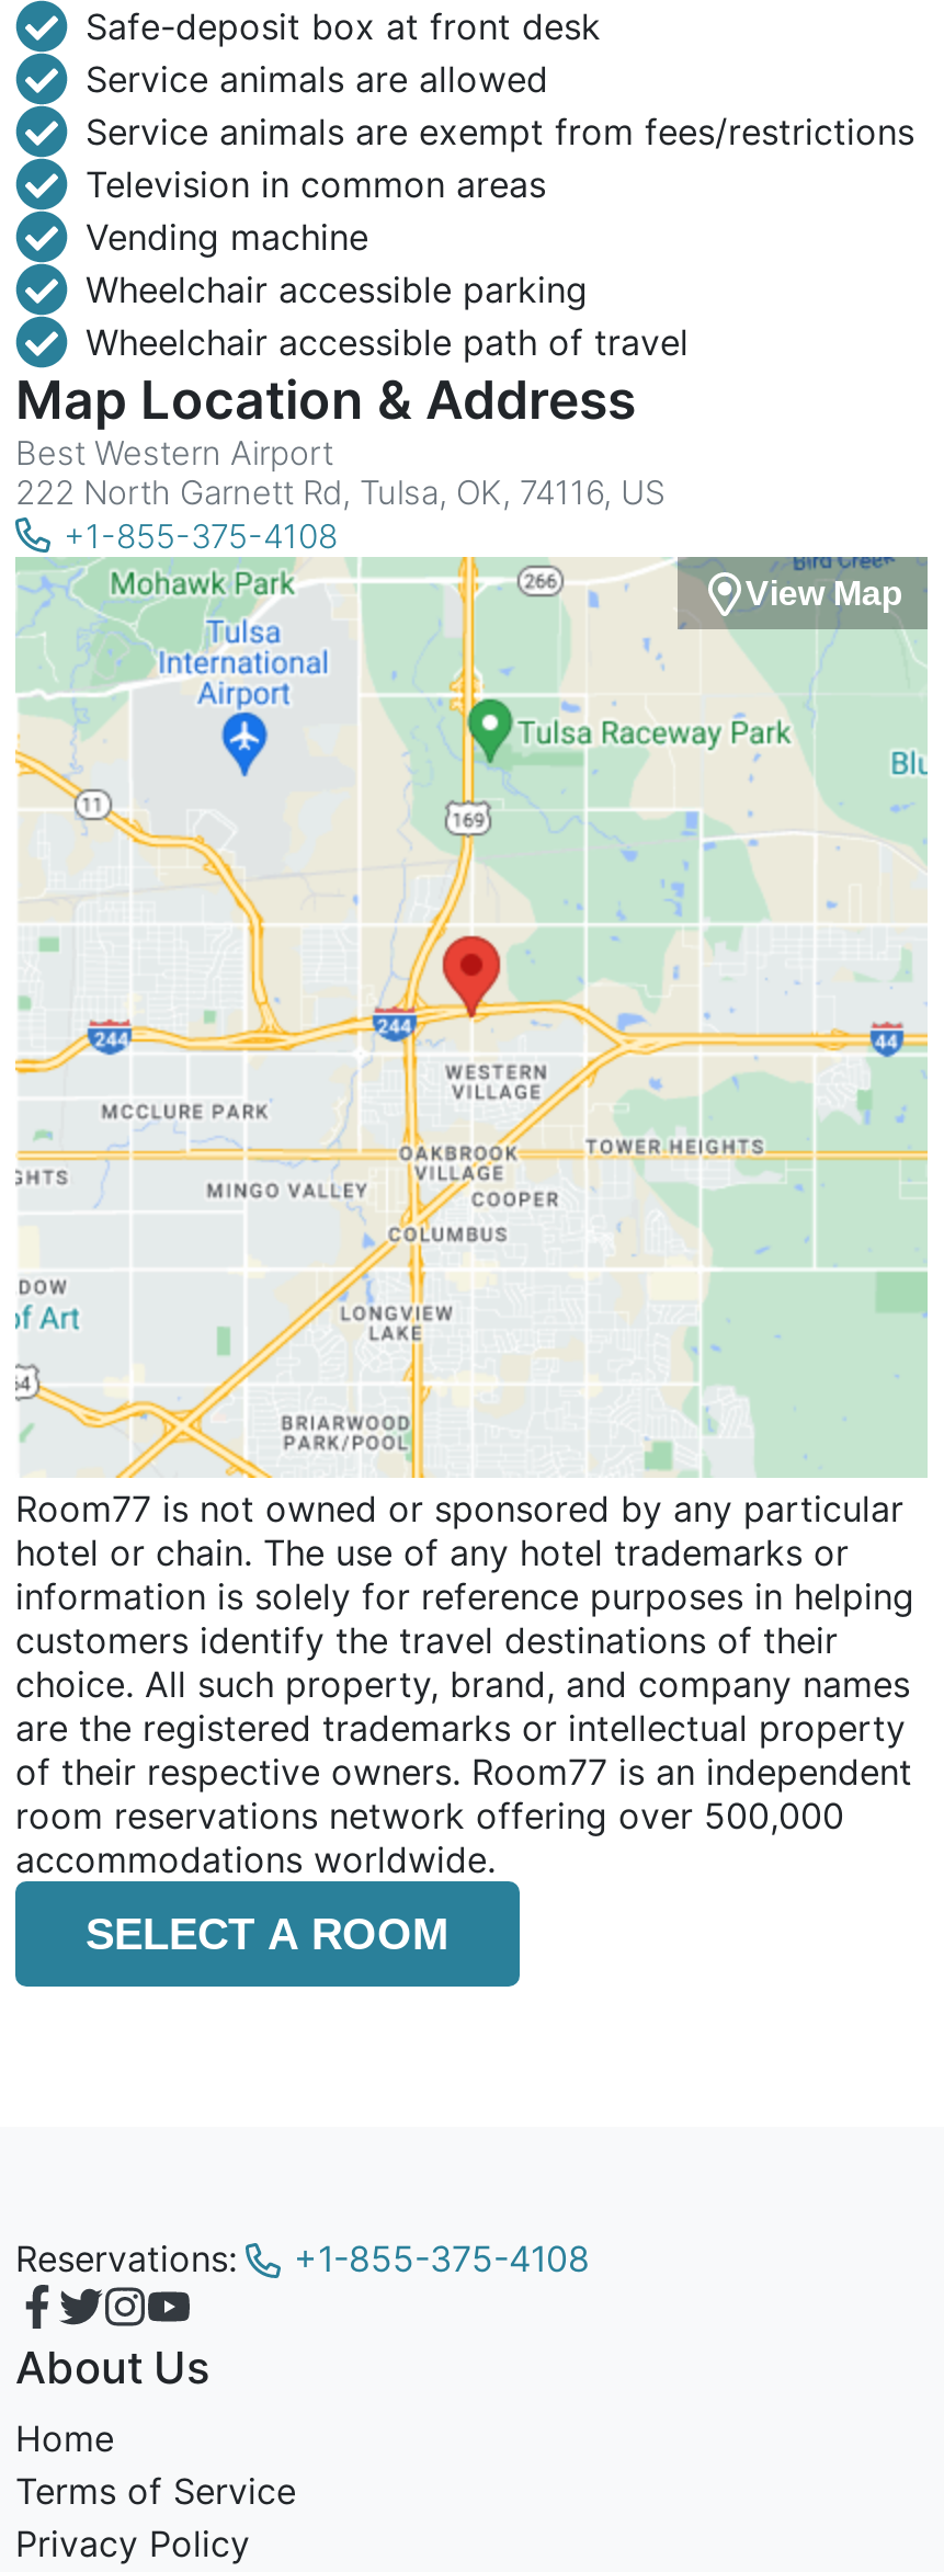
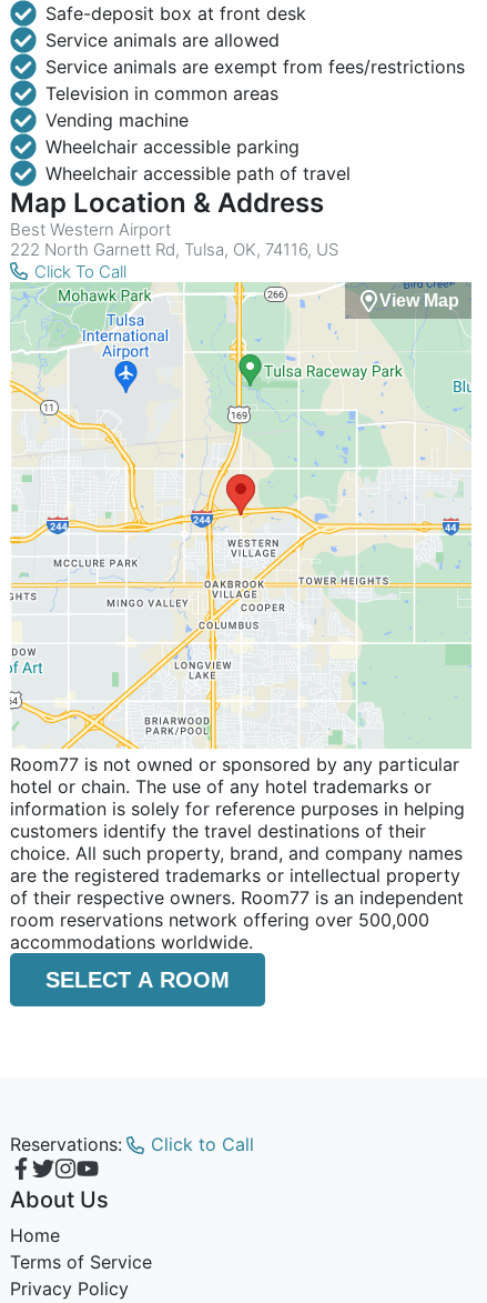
- +1-855-375-4108
+ Click To Call

- +1-855-375-4108
+ Click to Call
